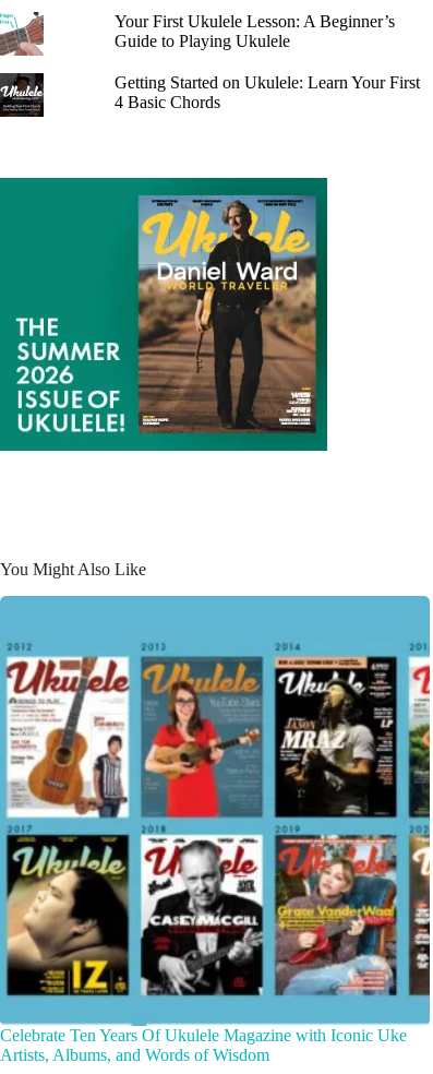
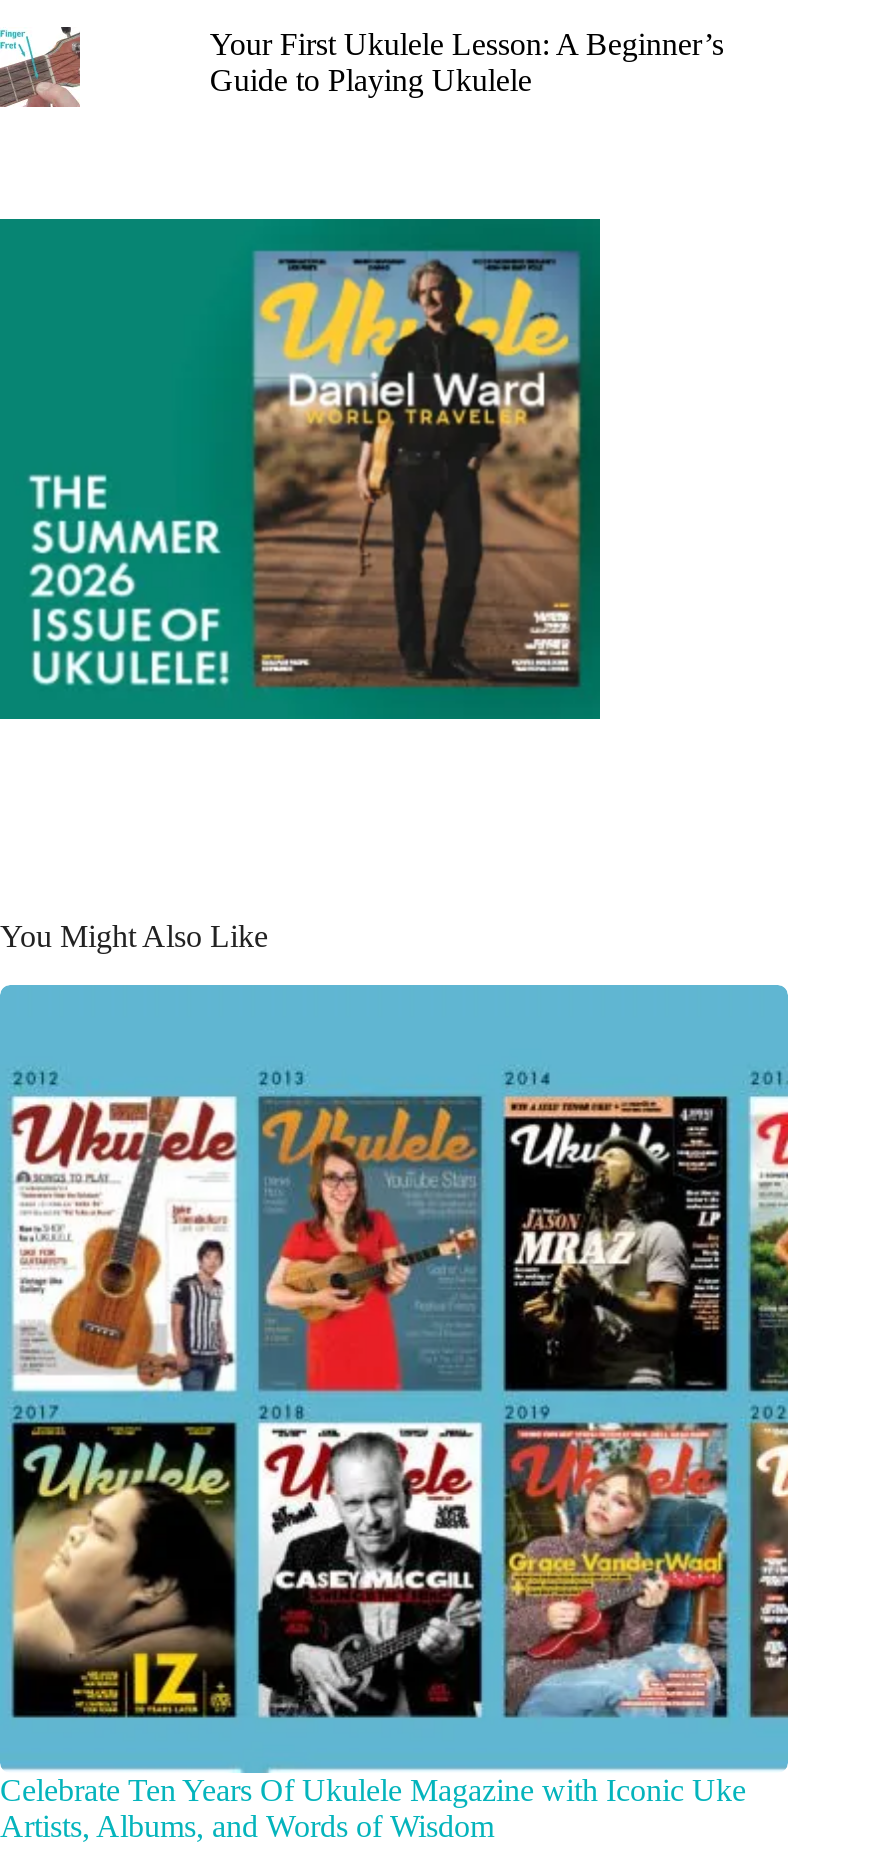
- [image]

- Getting Started on Ukulele: Learn Your First
- 4 Basic Chords
